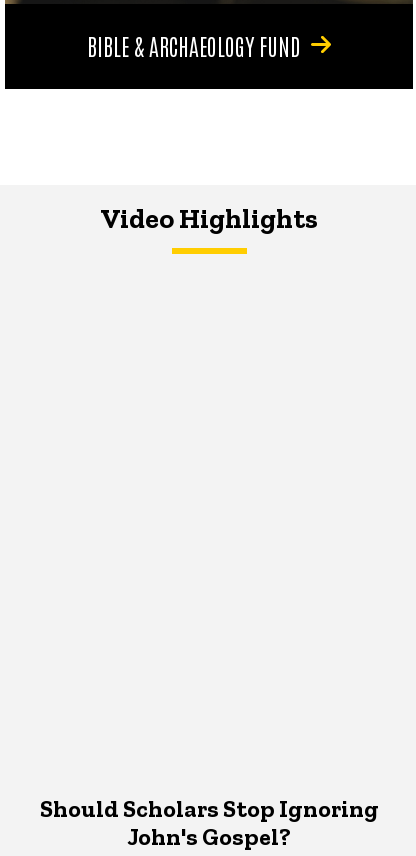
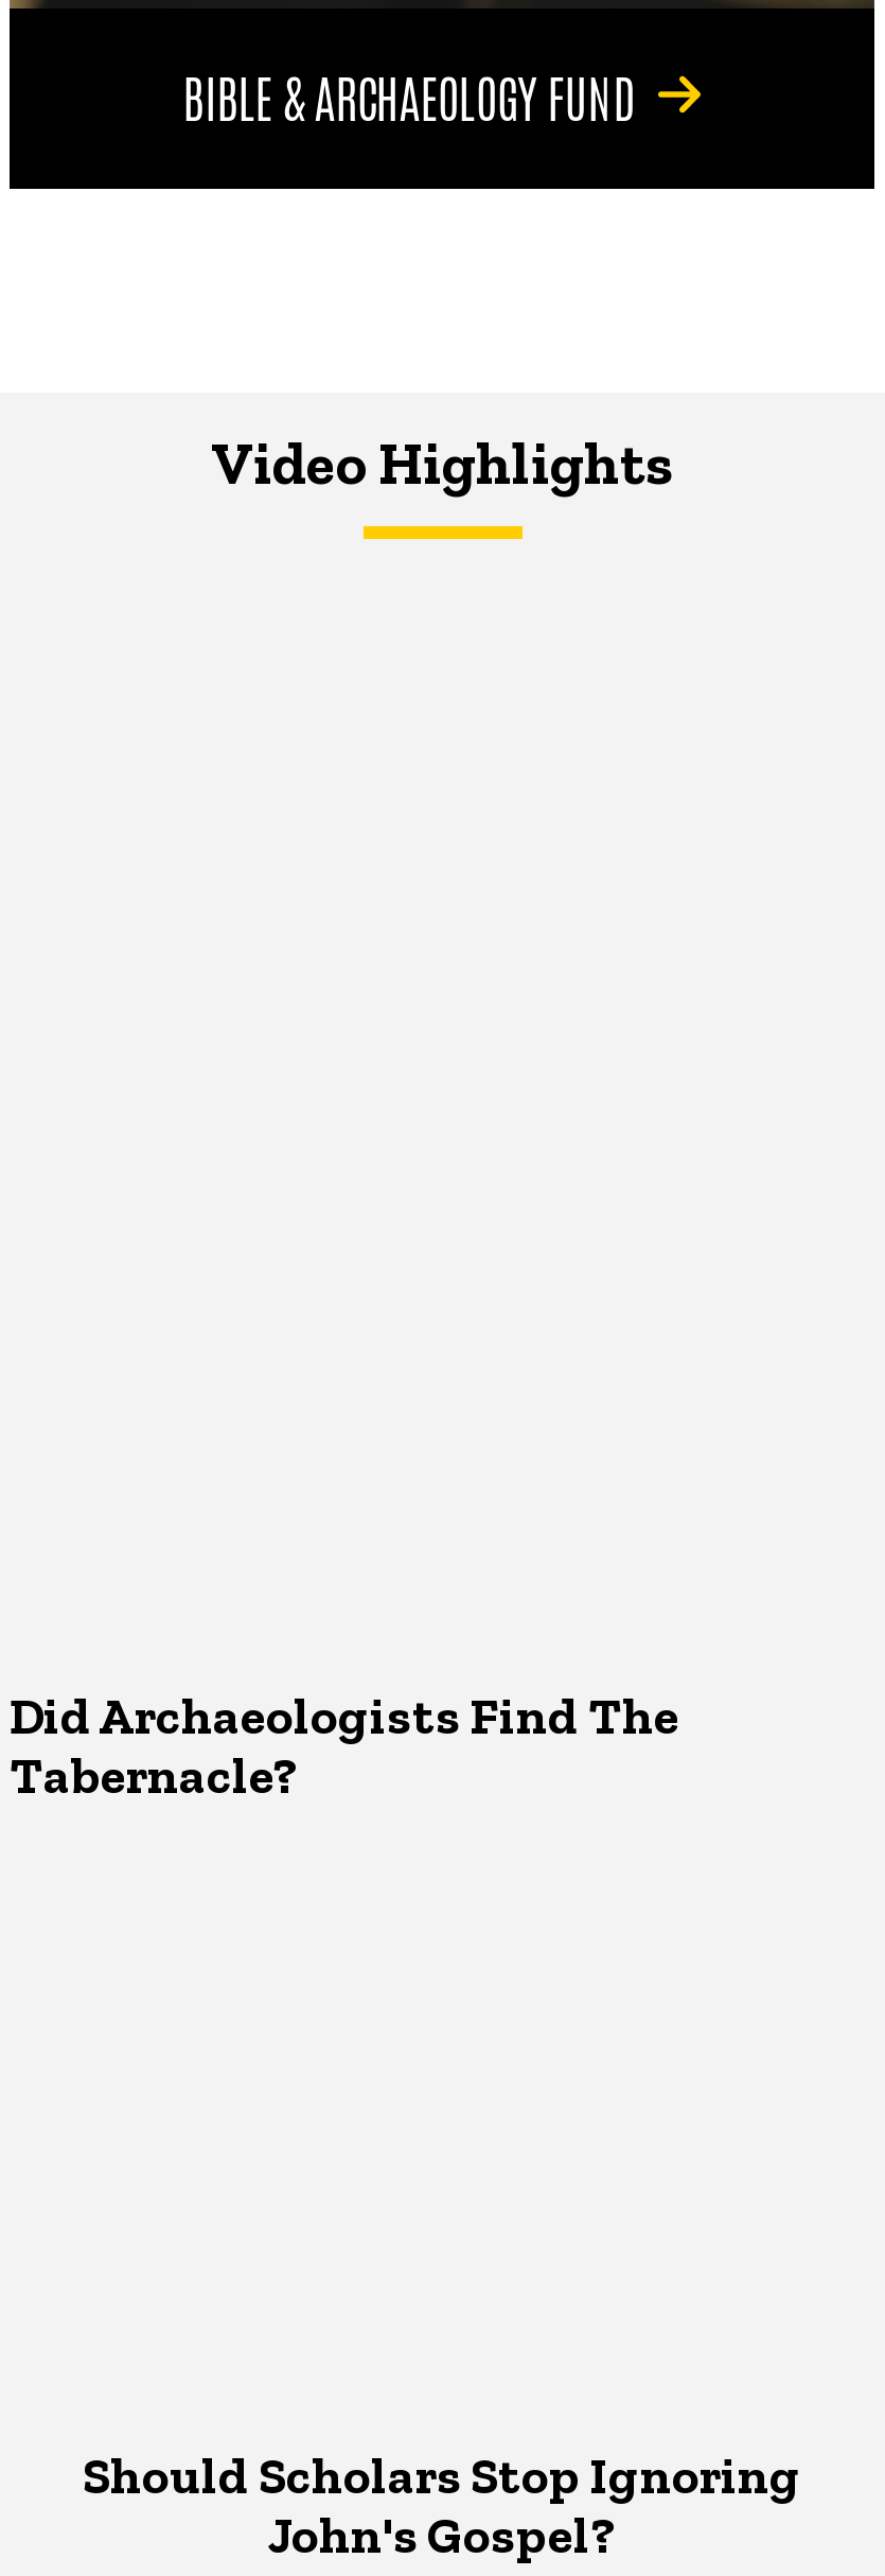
+ Did Archaeologists Find The
+ Tabernacle?
